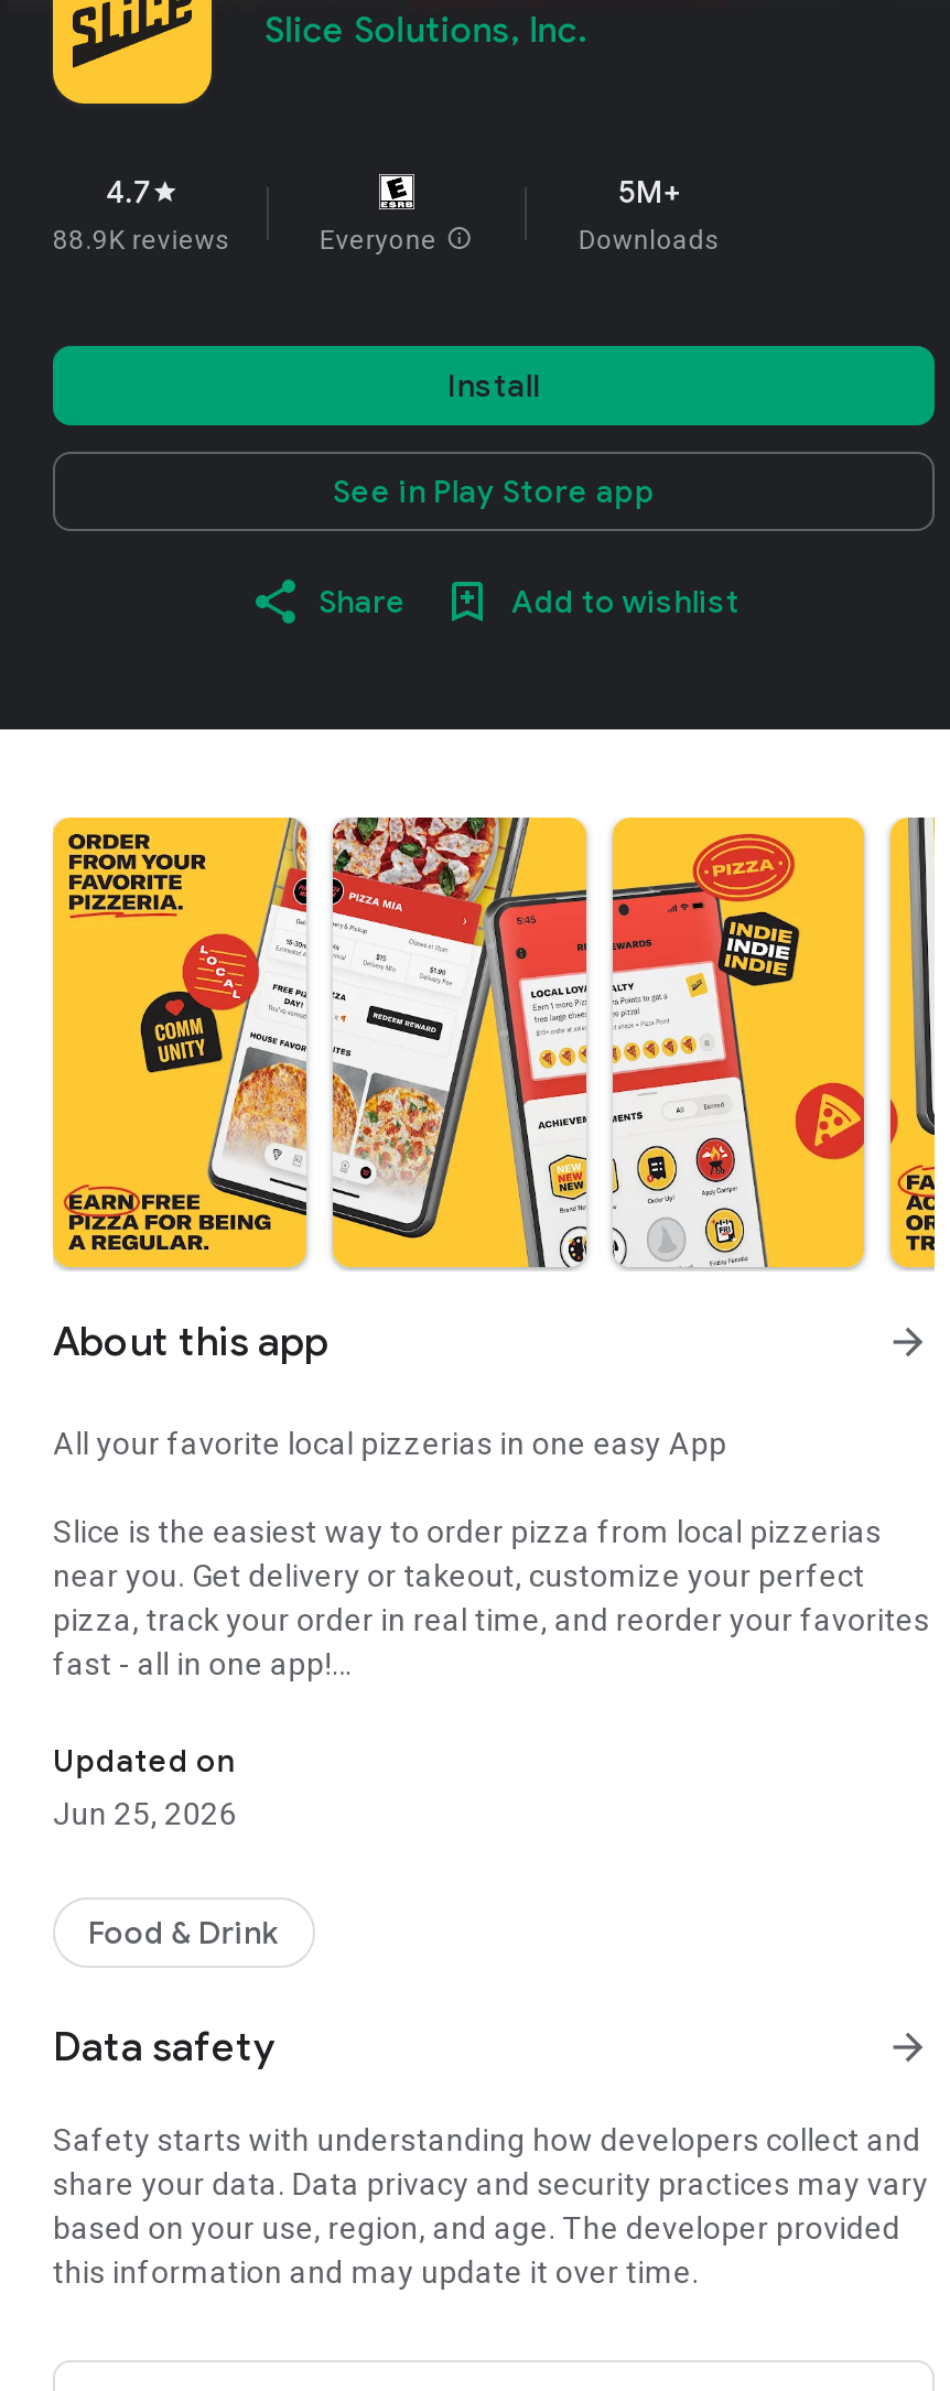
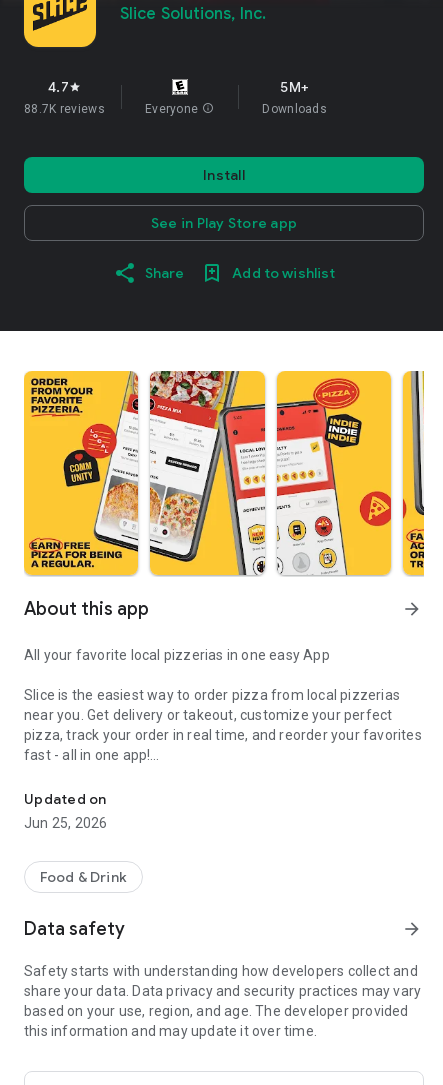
- 88.9K reviews
+ 88.7K reviews
